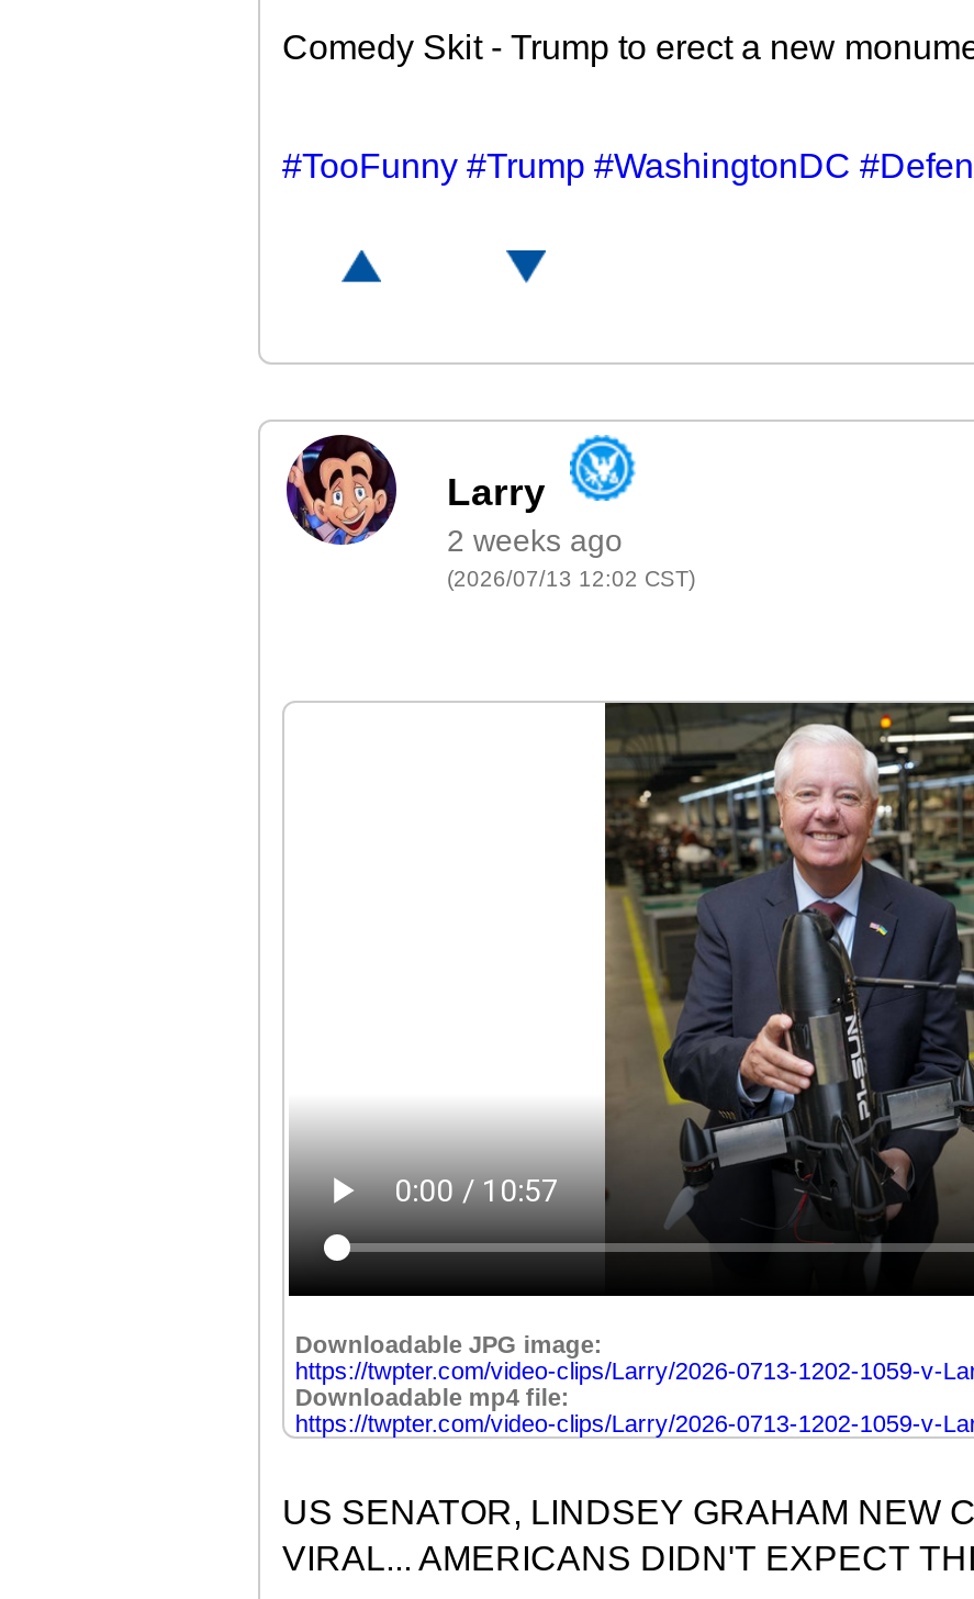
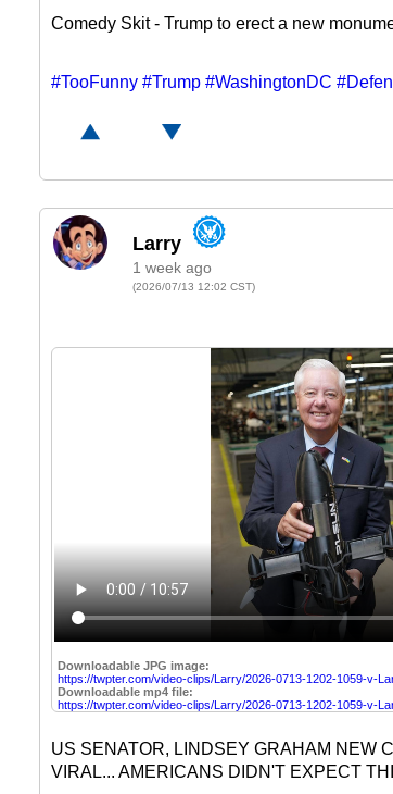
- 2 weeks ago
+ 1 week ago
